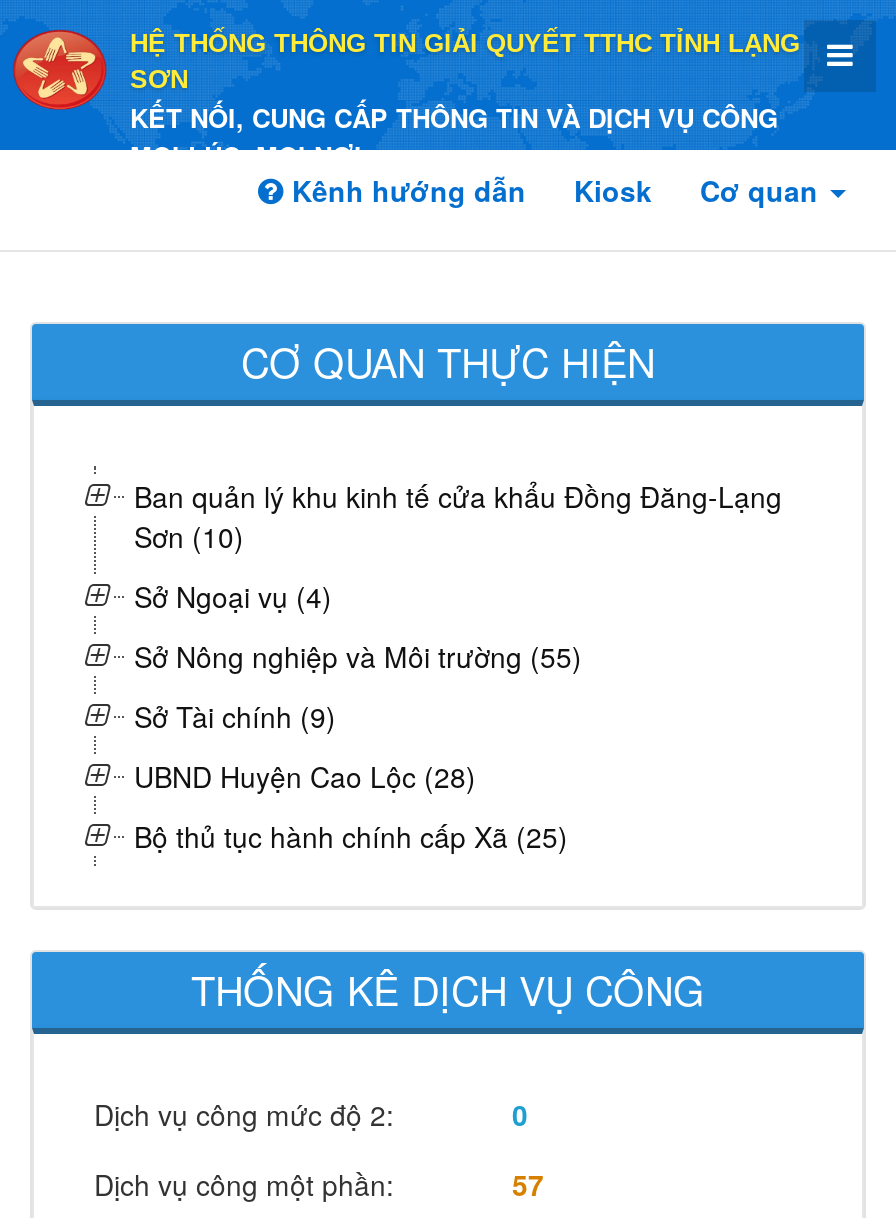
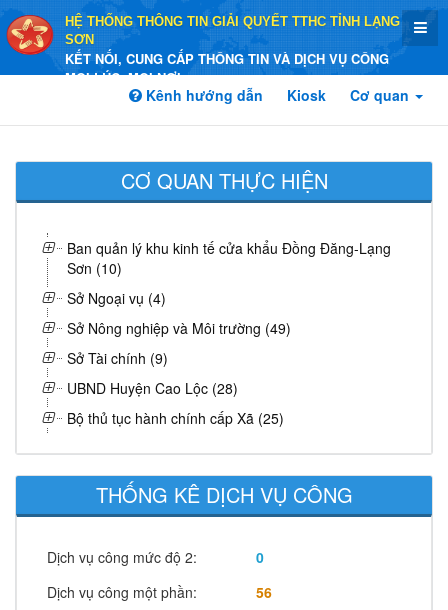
- Sở Nông nghiệp và Môi trường (55)
+ Sở Nông nghiệp và Môi trường (49)

- 57
+ 56
